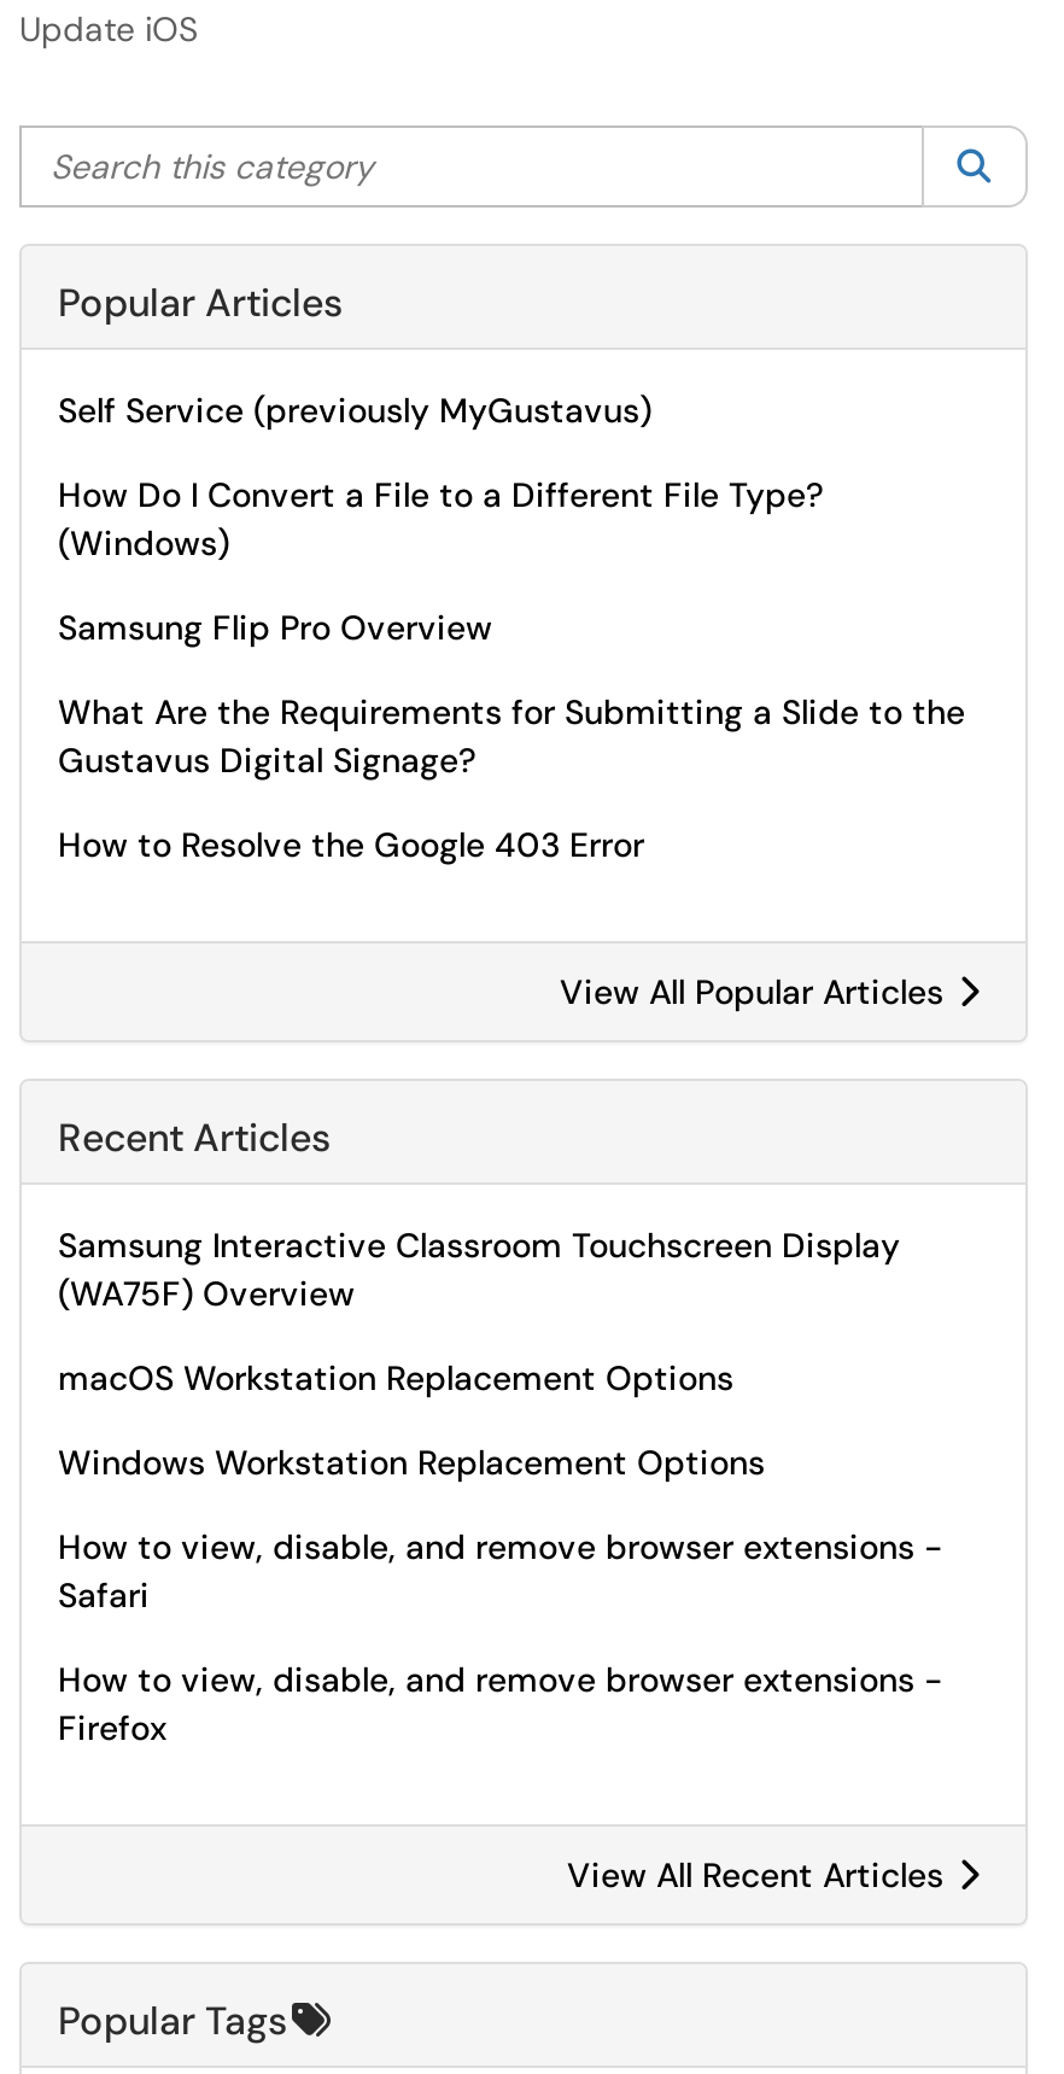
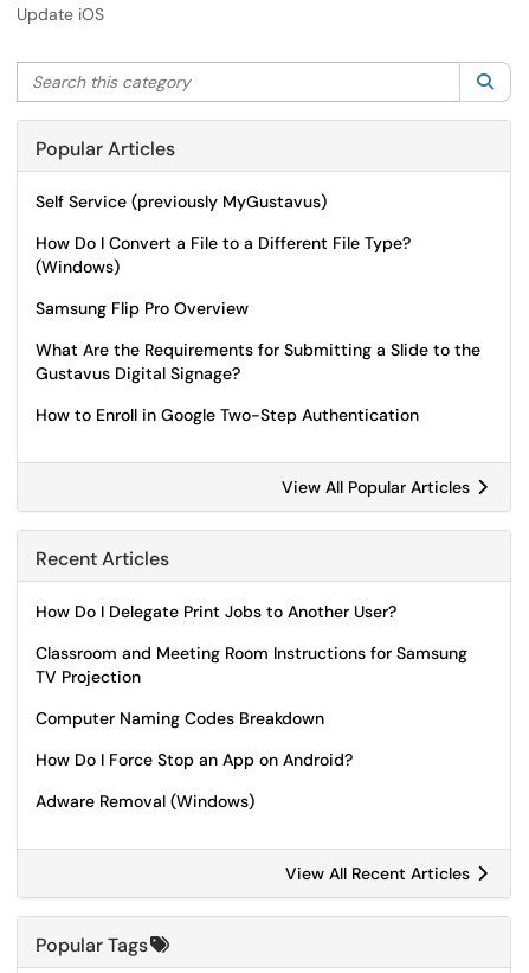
- How to Resolve the Google 403 Error
+ How to Enroll in Google Two-Step Authentication

- Samsung Interactive Classroom Touchscreen Display
- (WA75F) Overview
+ How Do I Delegate Print Jobs to Another User?

- macOS Workstation Replacement Options
+ Classroom and Meeting Room Instructions for Samsung
+ TV Projection

- Windows Workstation Replacement Options
+ Computer Naming Codes Breakdown

- How to view, disable, and remove browser extensions -
- Safari
+ How Do I Force Stop an App on Android?

- How to view, disable, and remove browser extensions -
- Firefox
+ Adware Removal (Windows)
